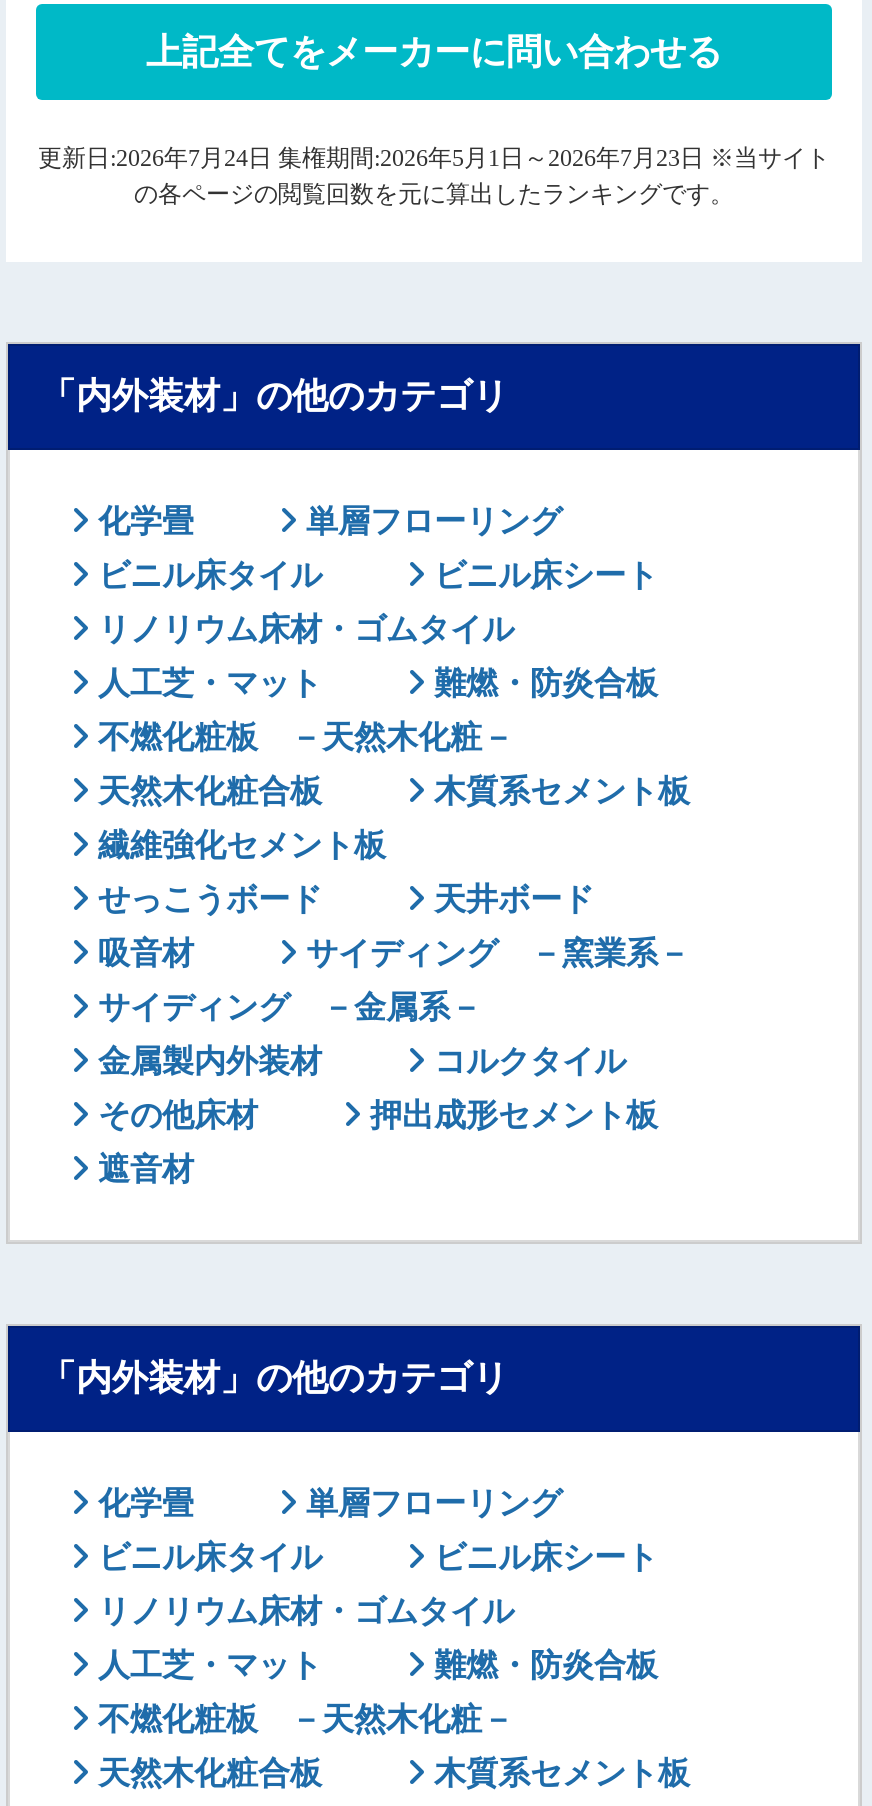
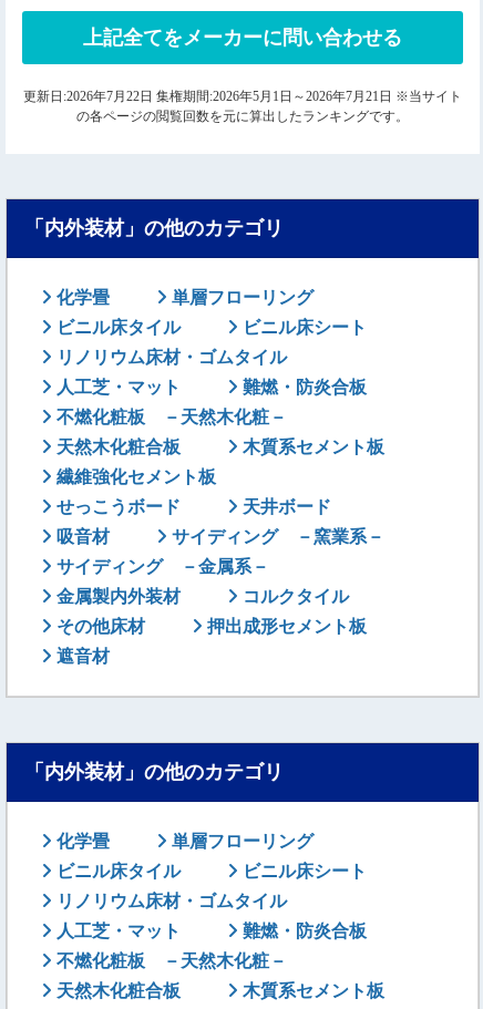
- 更新日:2026年7月24日 集権期間:2026年5月1日～2026年7月23日 ※当サイト
+ 更新日:2026年7月22日 集権期間:2026年5月1日～2026年7月21日 ※当サイト
